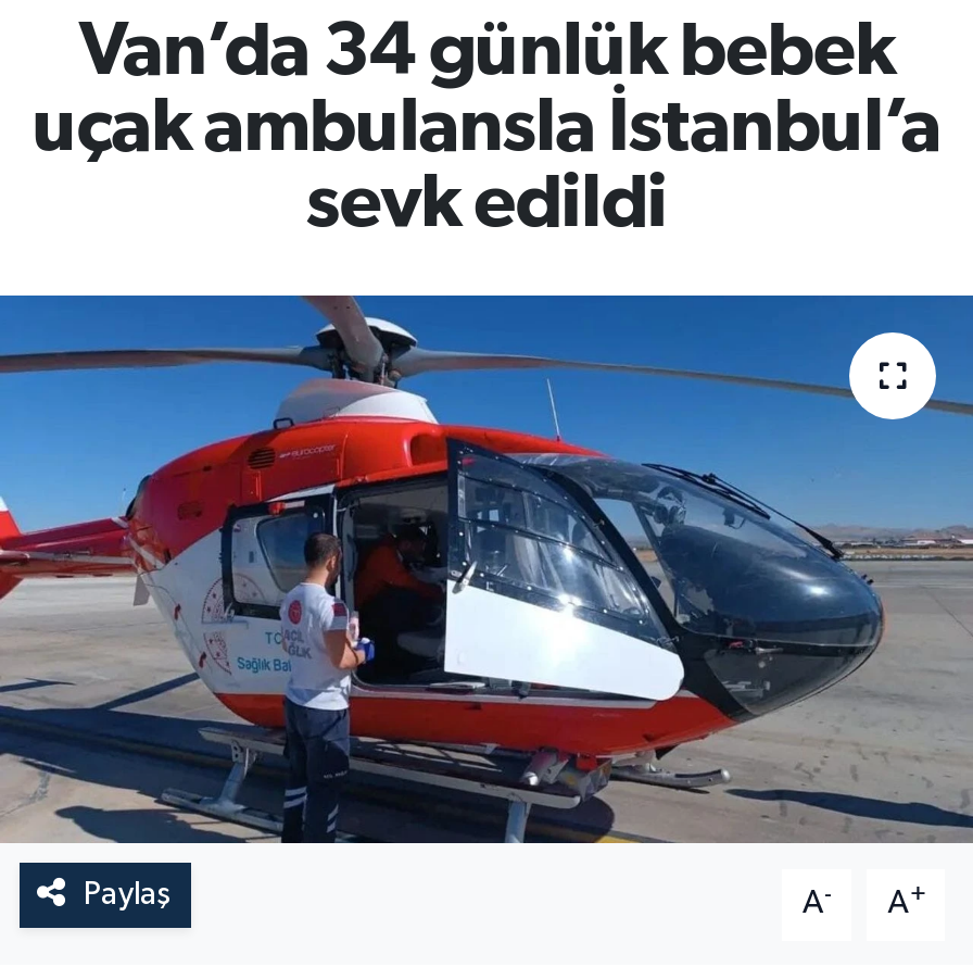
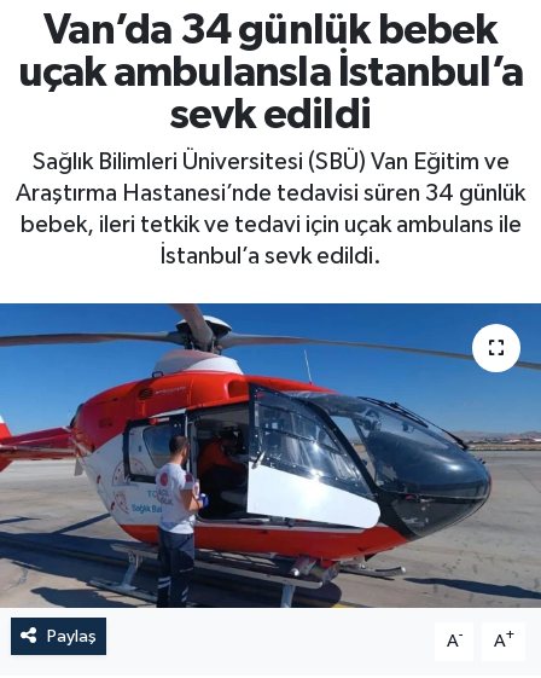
+ Sağlık Bilimleri Üniversitesi (SBÜ) Van Eğitim ve
+ Araştırma Hastanesi’nde tedavisi süren 34 günlük
+ bebek, ileri tetkik ve tedavi için uçak ambulans ile
+ İstanbul’a sevk edildi.
